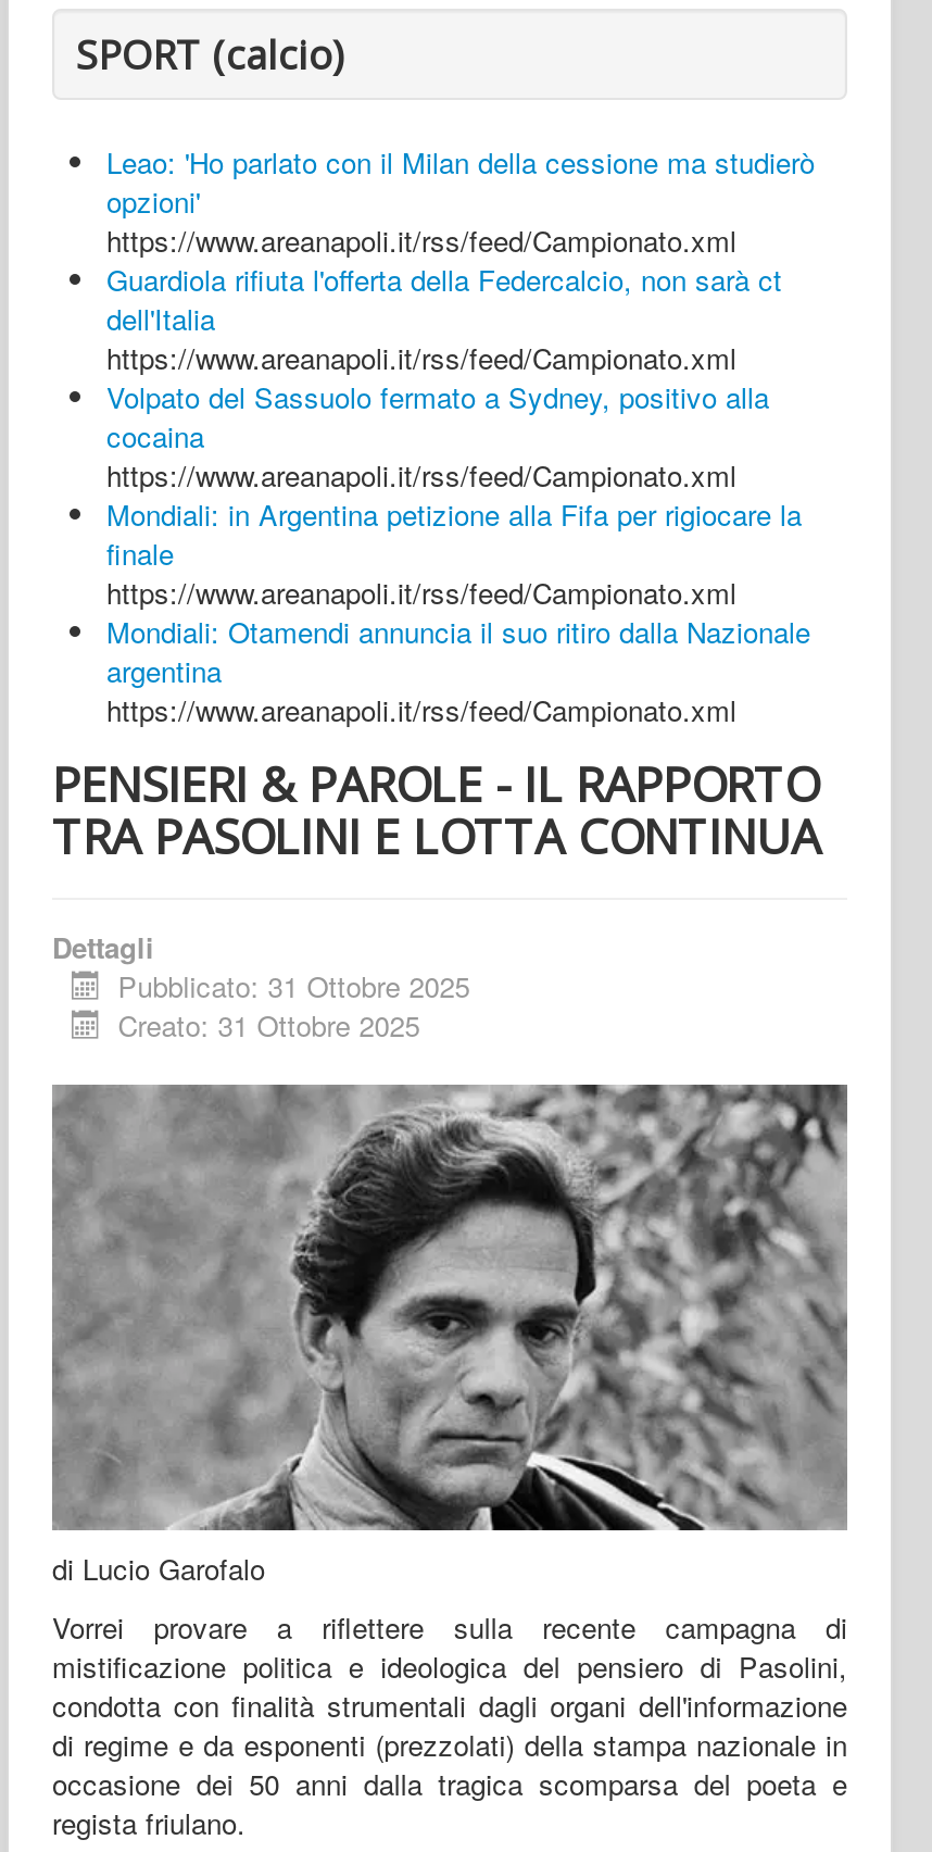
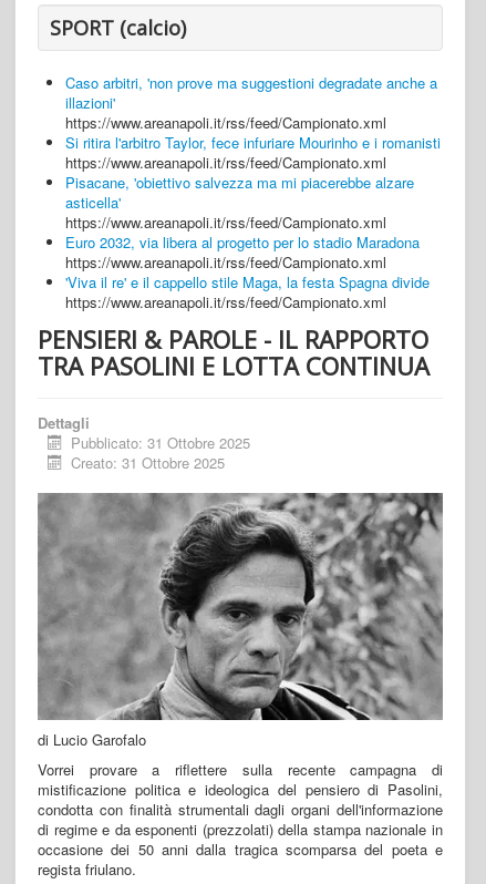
- Leao: 'Ho parlato con il Milan della cessione ma studierò
- opzioni'
+ Caso arbitri, 'non prove ma suggestioni degradate anche a
+ illazioni'

- Guardiola rifiuta l'offerta della Federcalcio, non sarà ct
- dell'Italia
+ Si ritira l'arbitro Taylor, fece infuriare Mourinho e i romanisti

- Volpato del Sassuolo fermato a Sydney, positivo alla
- cocaina
+ Pisacane, 'obiettivo salvezza ma mi piacerebbe alzare
+ asticella'

- Mondiali: in Argentina petizione alla Fifa per rigiocare la
- finale
+ Euro 2032, via libera al progetto per lo stadio Maradona

- Mondiali: Otamendi annuncia il suo ritiro dalla Nazionale
- argentina
+ 'Viva il re' e il cappello stile Maga, la festa Spagna divide
